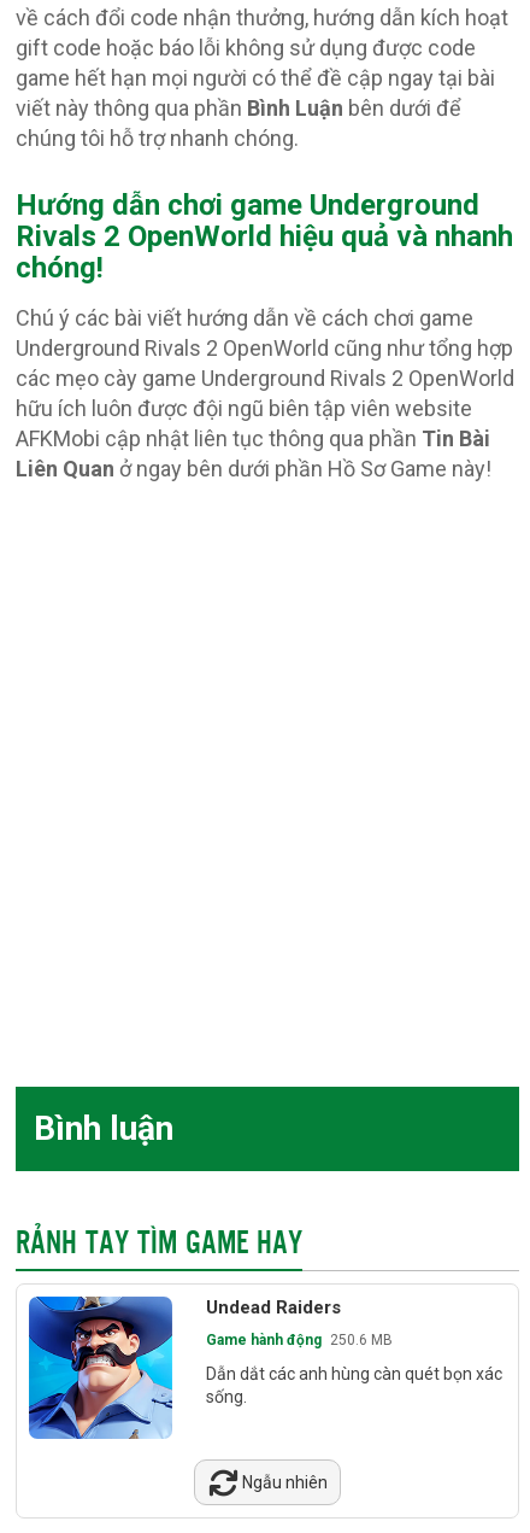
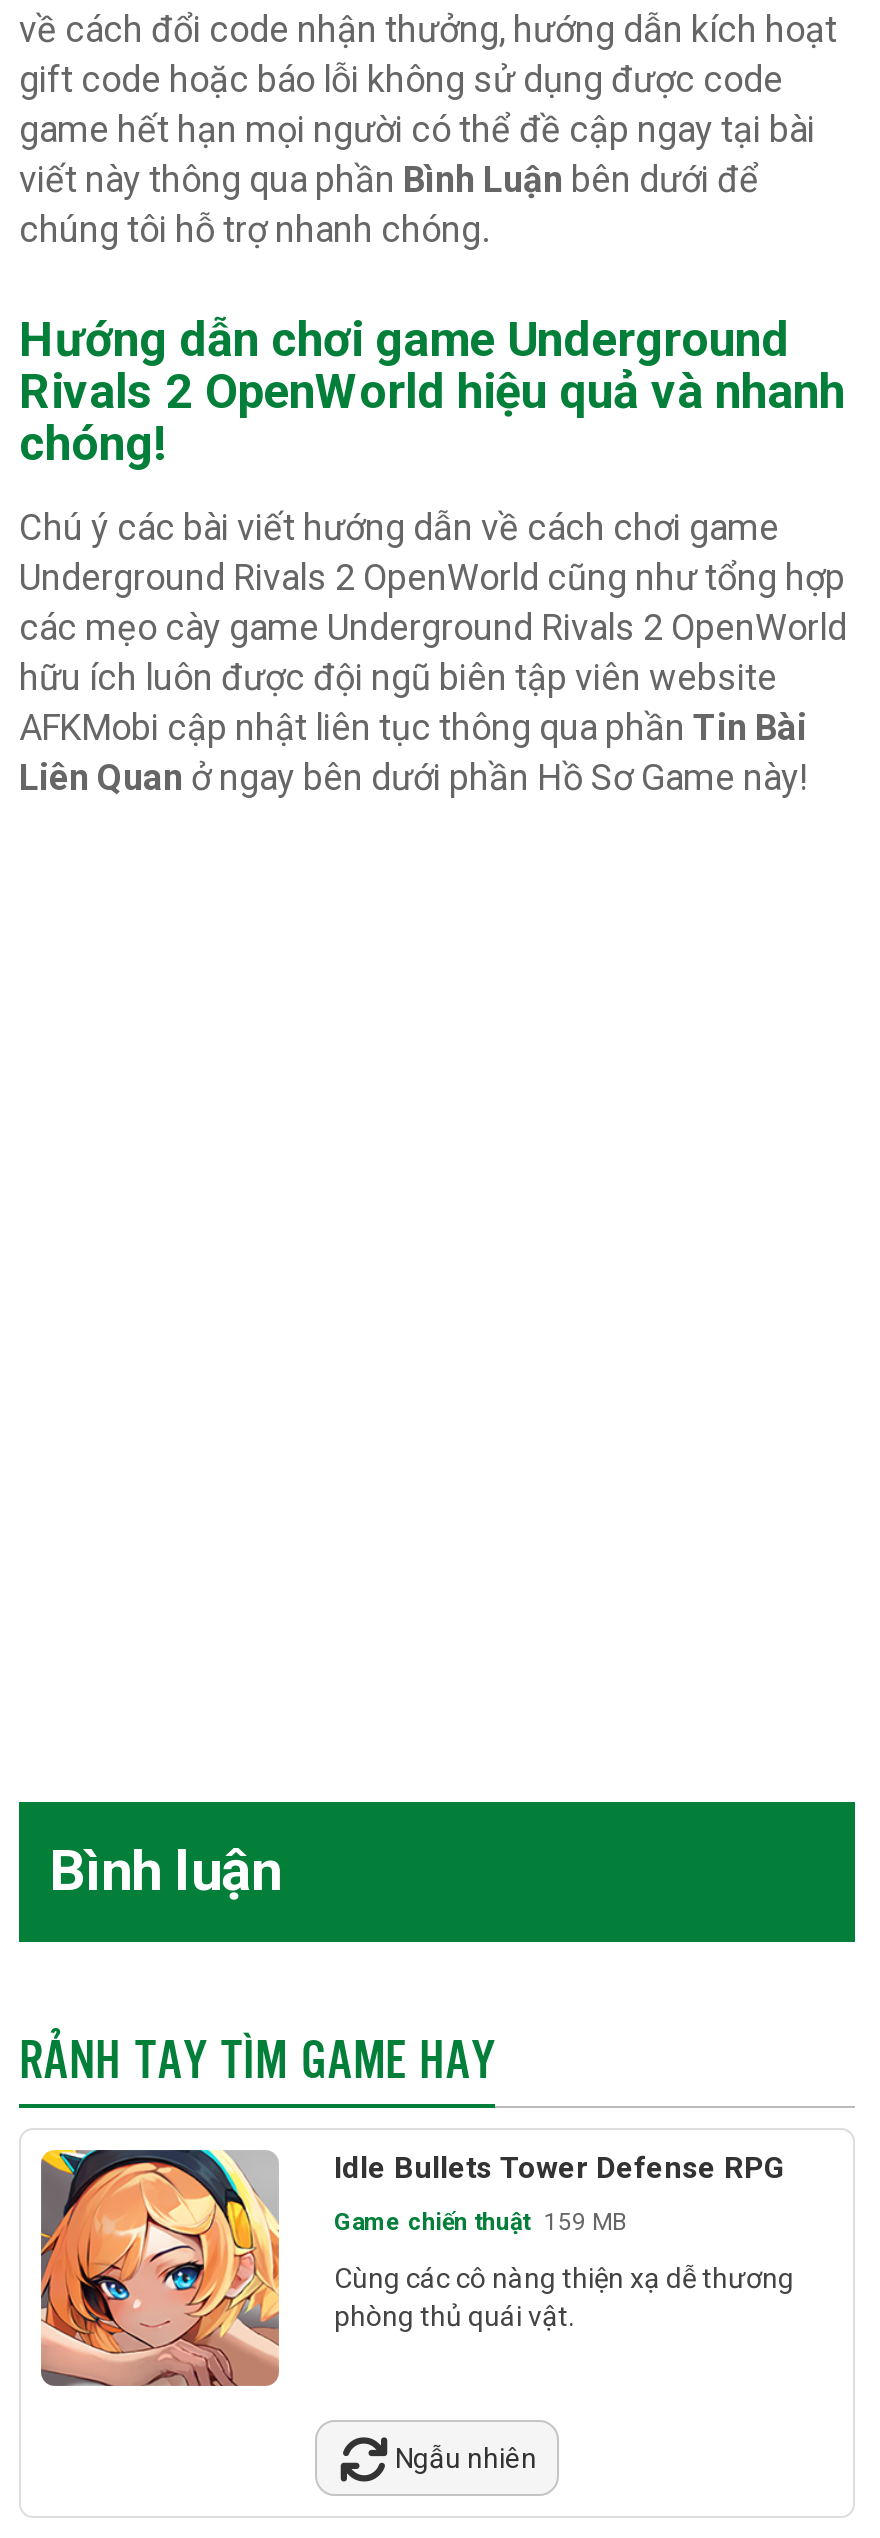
- [image]
- Undead Raiders
+ [image]
+ Idle Bullets Tower Defense RPG

- Game hành động 250.6 MB
+ Game chiến thuật 159 MB

- Dẫn dắt các anh hùng càn quét bọn xác
- sống.
+ Cùng các cô nàng thiện xạ dễ thương
+ phòng thủ quái vật.
